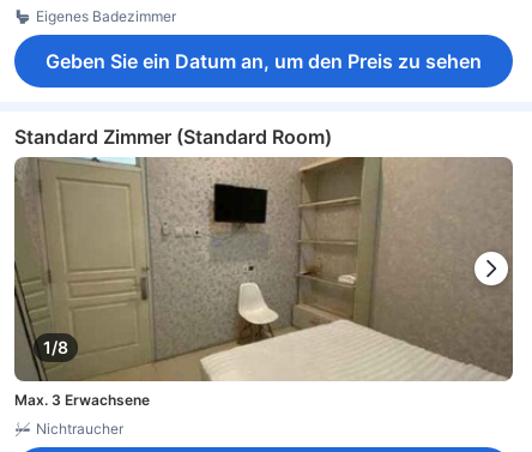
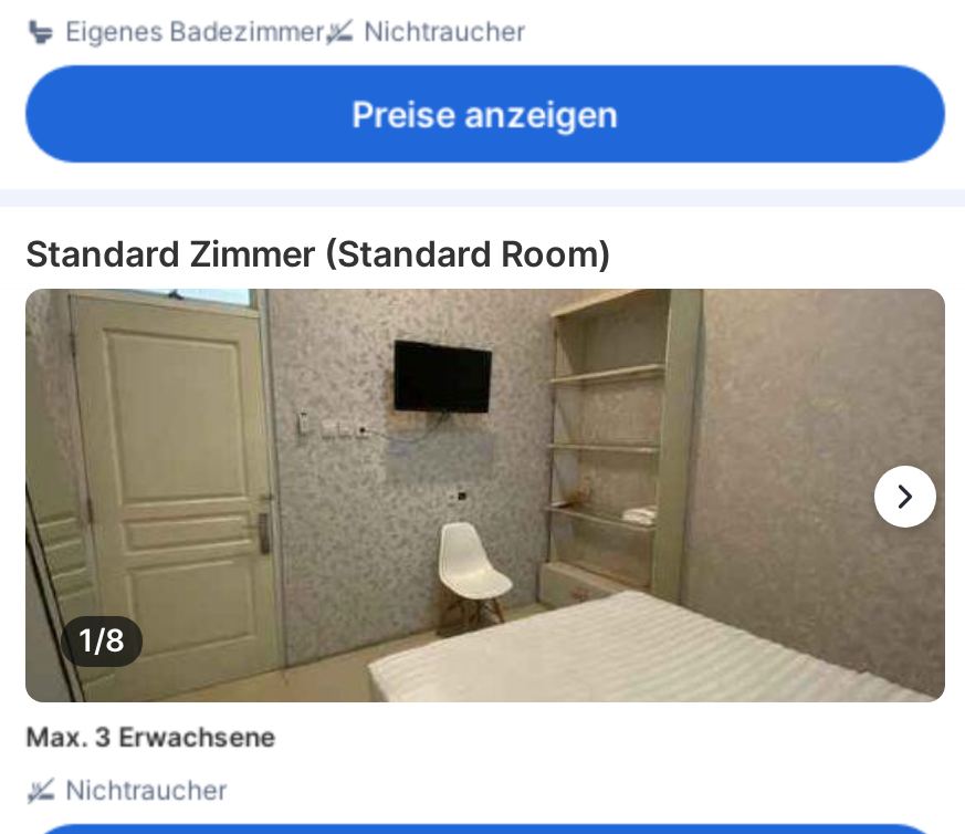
- Geben Sie ein Datum an, um den Preis zu sehen
+ Nichtraucher
+ Preise anzeigen
